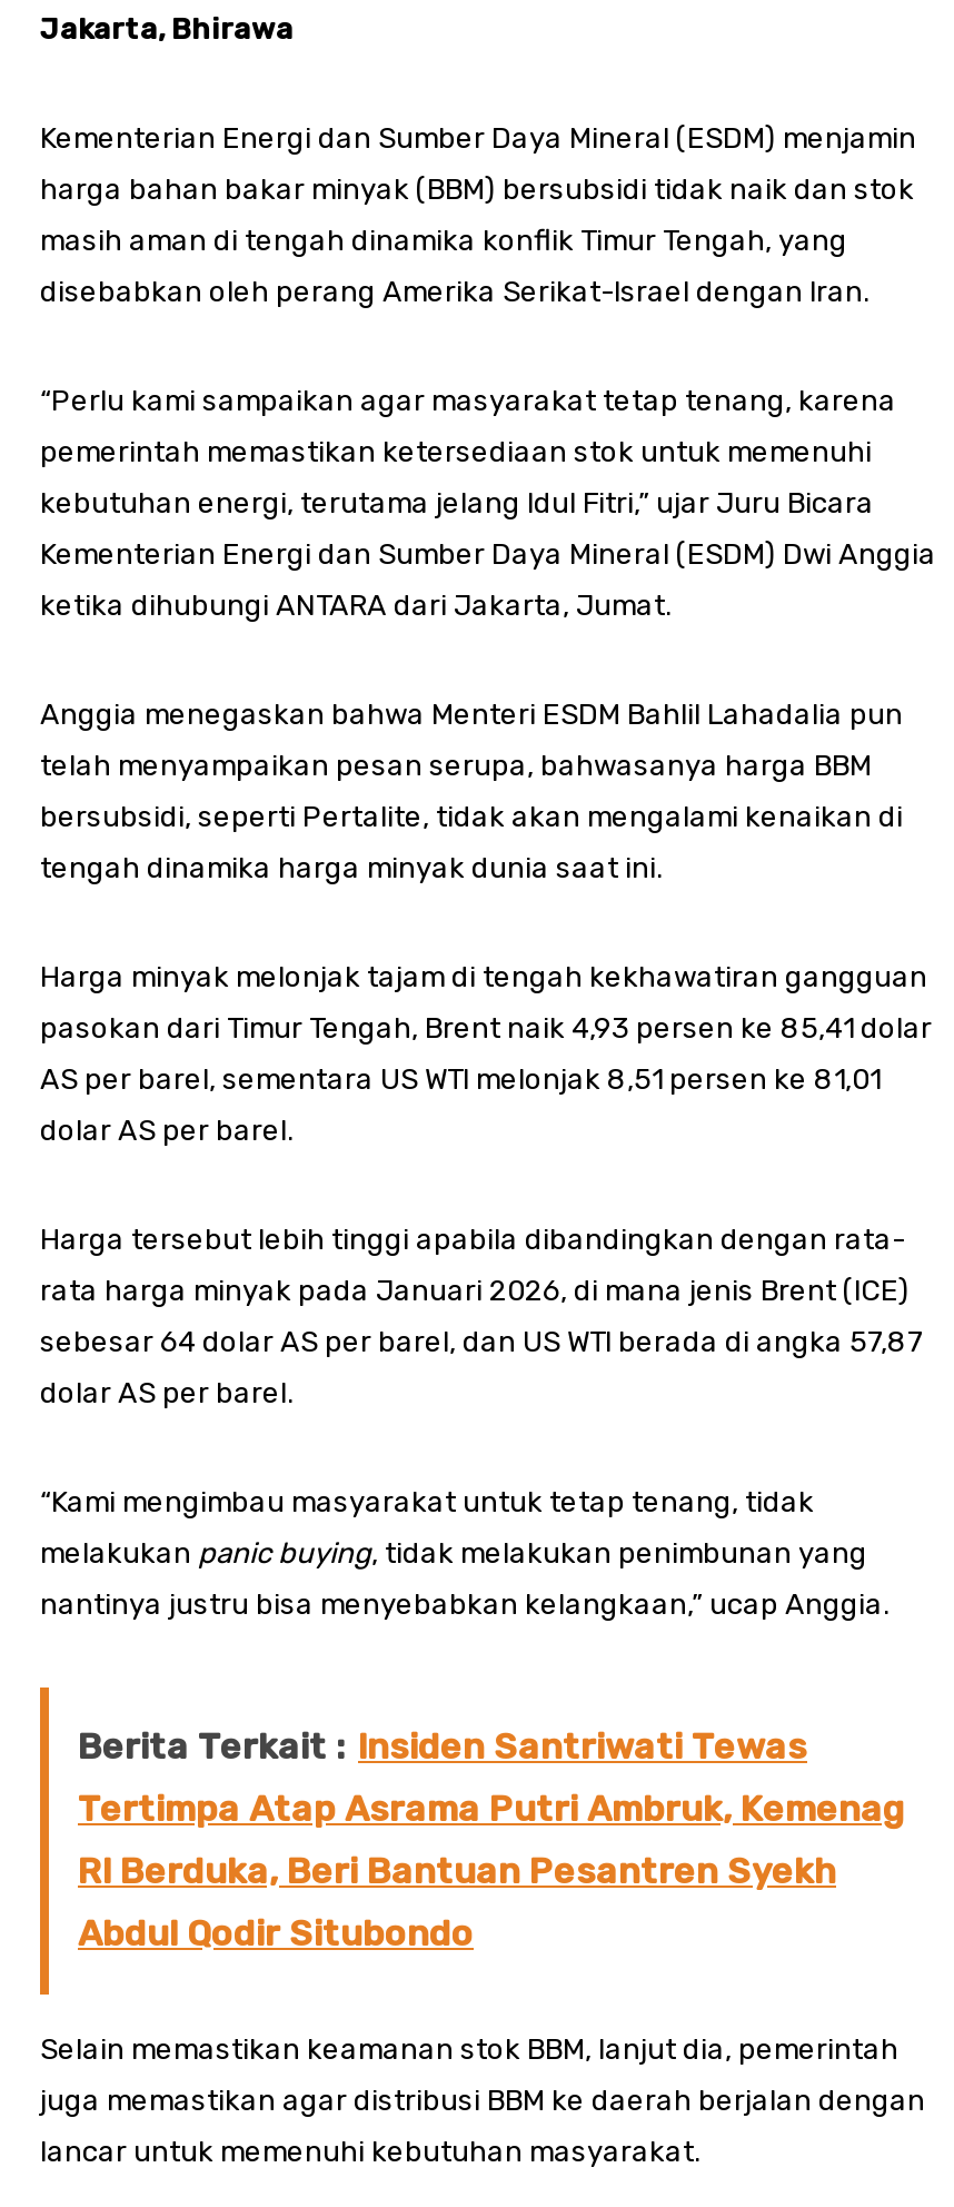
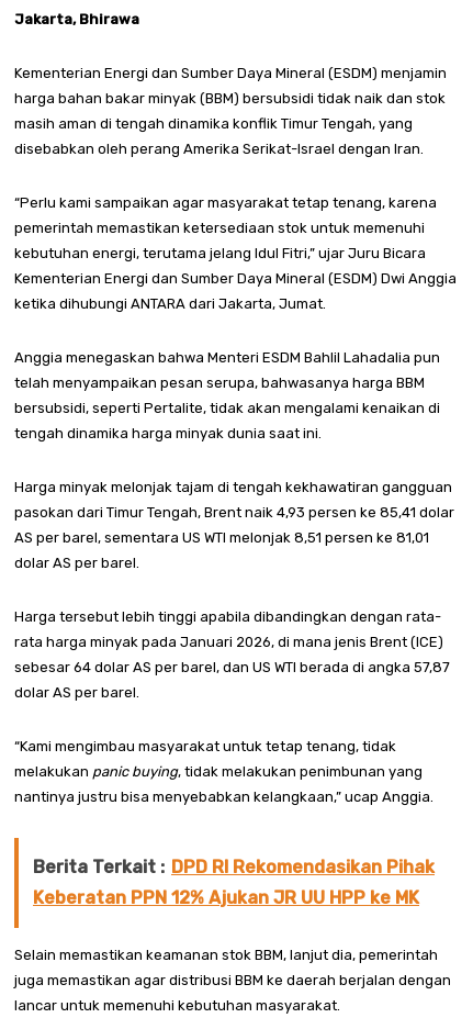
- Berita Terkait : Insiden Santriwati Tewas
- Tertimpa Atap Asrama Putri Ambruk, Kemenag
- RI Berduka, Beri Bantuan Pesantren Syekh
- Abdul Qodir Situbondo
+ Berita Terkait : DPD RI Rekomendasikan Pihak
+ Keberatan PPN 12% Ajukan JR UU HPP ke MK
